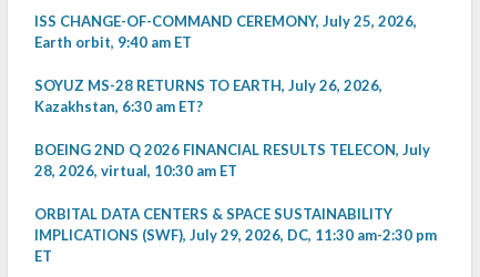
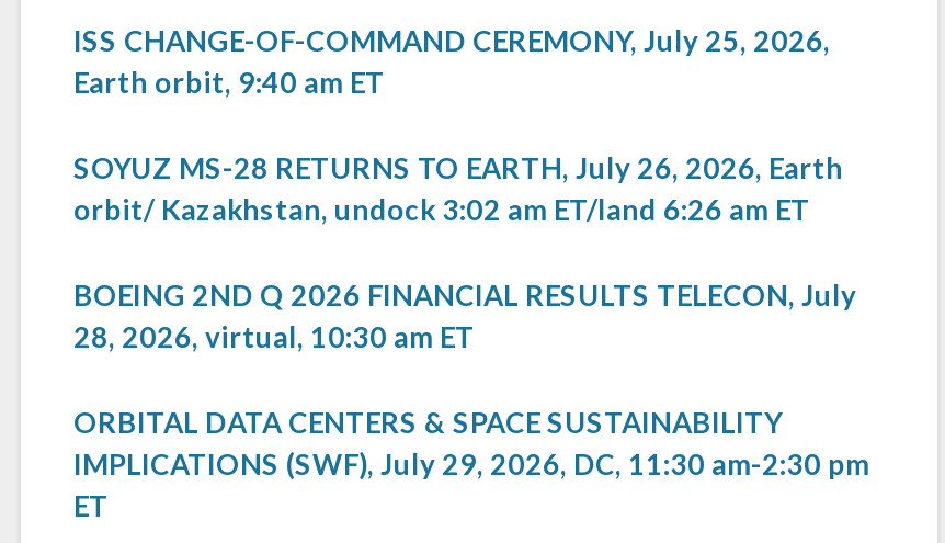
- SOYUZ MS-28 RETURNS TO EARTH, July 26, 2026,
- Kazakhstan, 6:30 am ET?
+ SOYUZ MS-28 RETURNS TO EARTH, July 26, 2026, Earth
+ orbit/ Kazakhstan, undock 3:02 am ET/land 6:26 am ET
